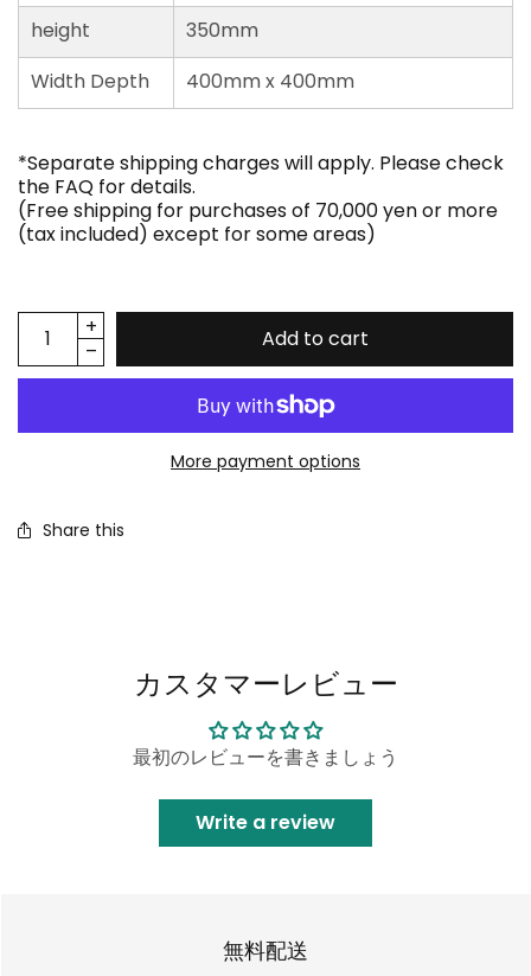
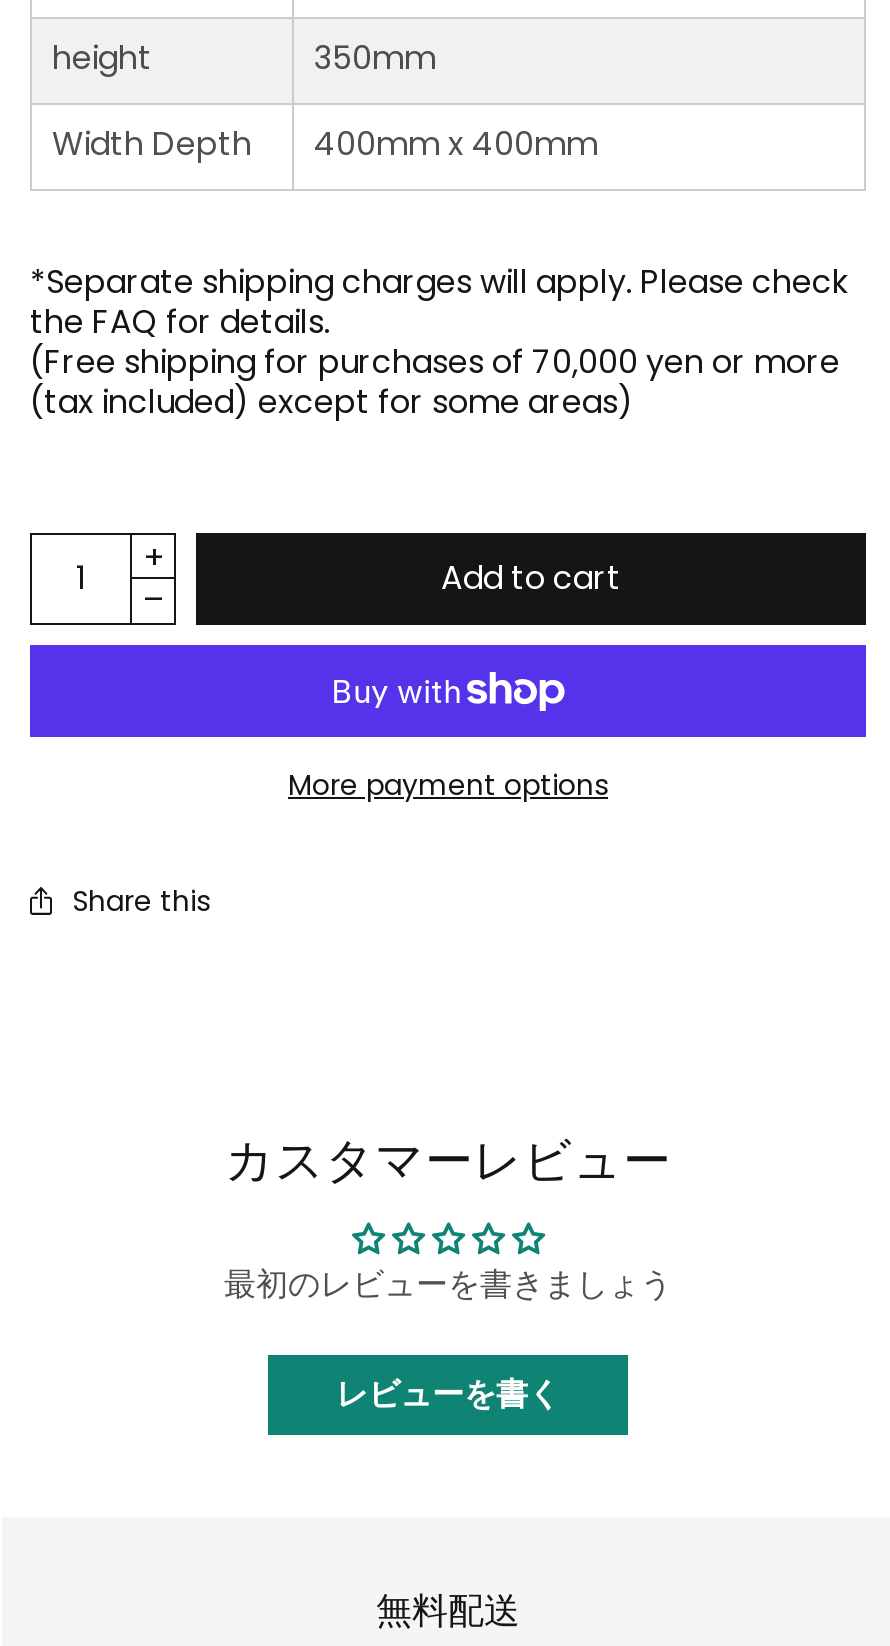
- Write a review
+ レビューを書く
